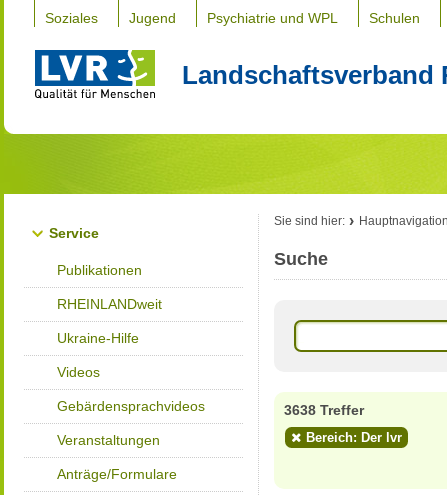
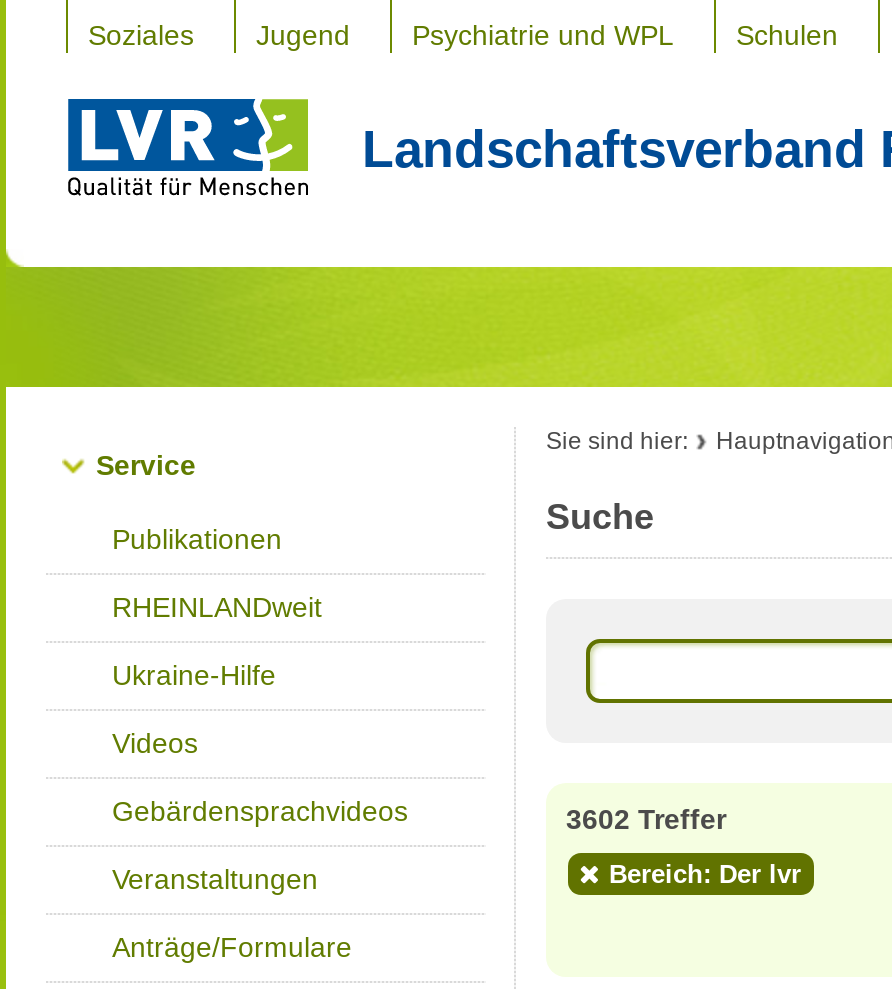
- 3638 Treffer
+ 3602 Treffer
